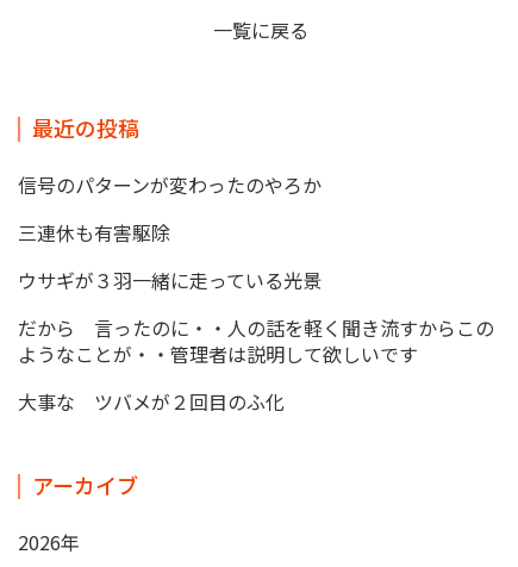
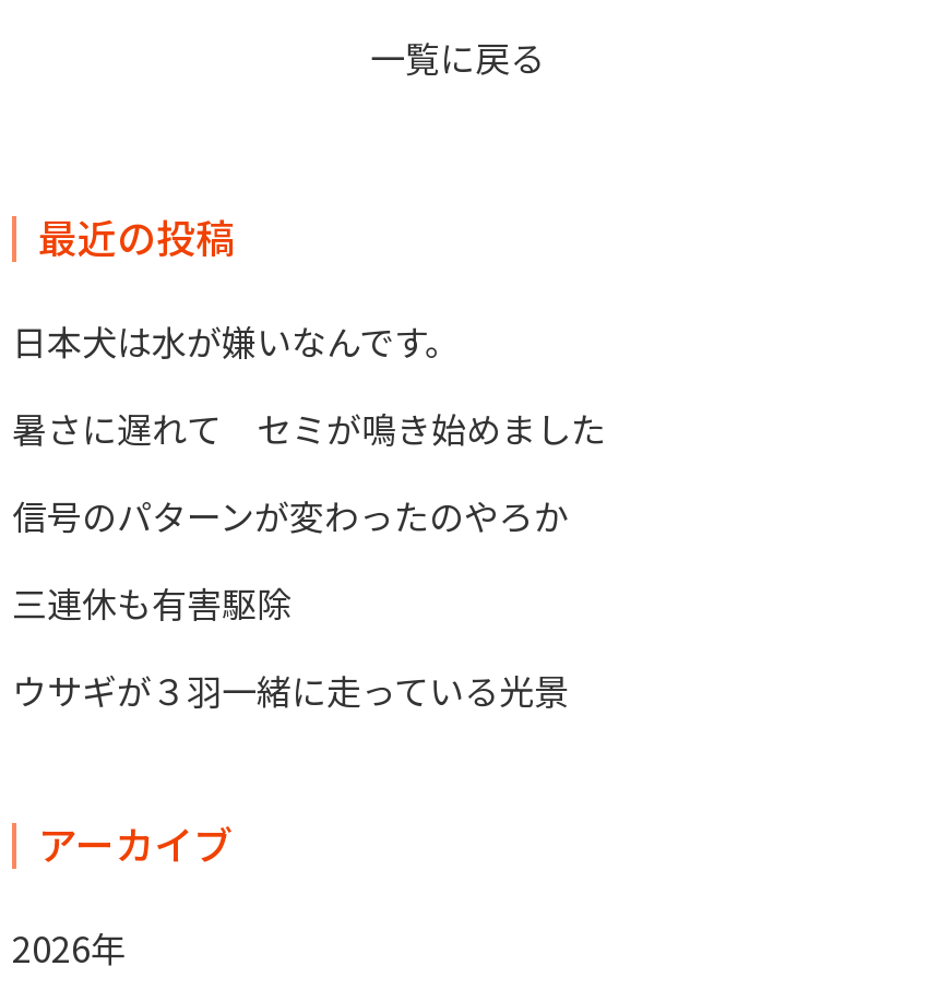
+ 日本犬は水が嫌いなんです。
+ 暑さに遅れて セミが鳴き始めました

moved down: 信号のパターンが変わったのやろか | 三連休も有害駆除 | ウサギが３羽一緒に走っている光景

- だから 言ったのに・・人の話を軽く聞き流すからこの
- ようなことが・・管理者は説明して欲しいです
- 大事な ツバメが２回目のふ化
